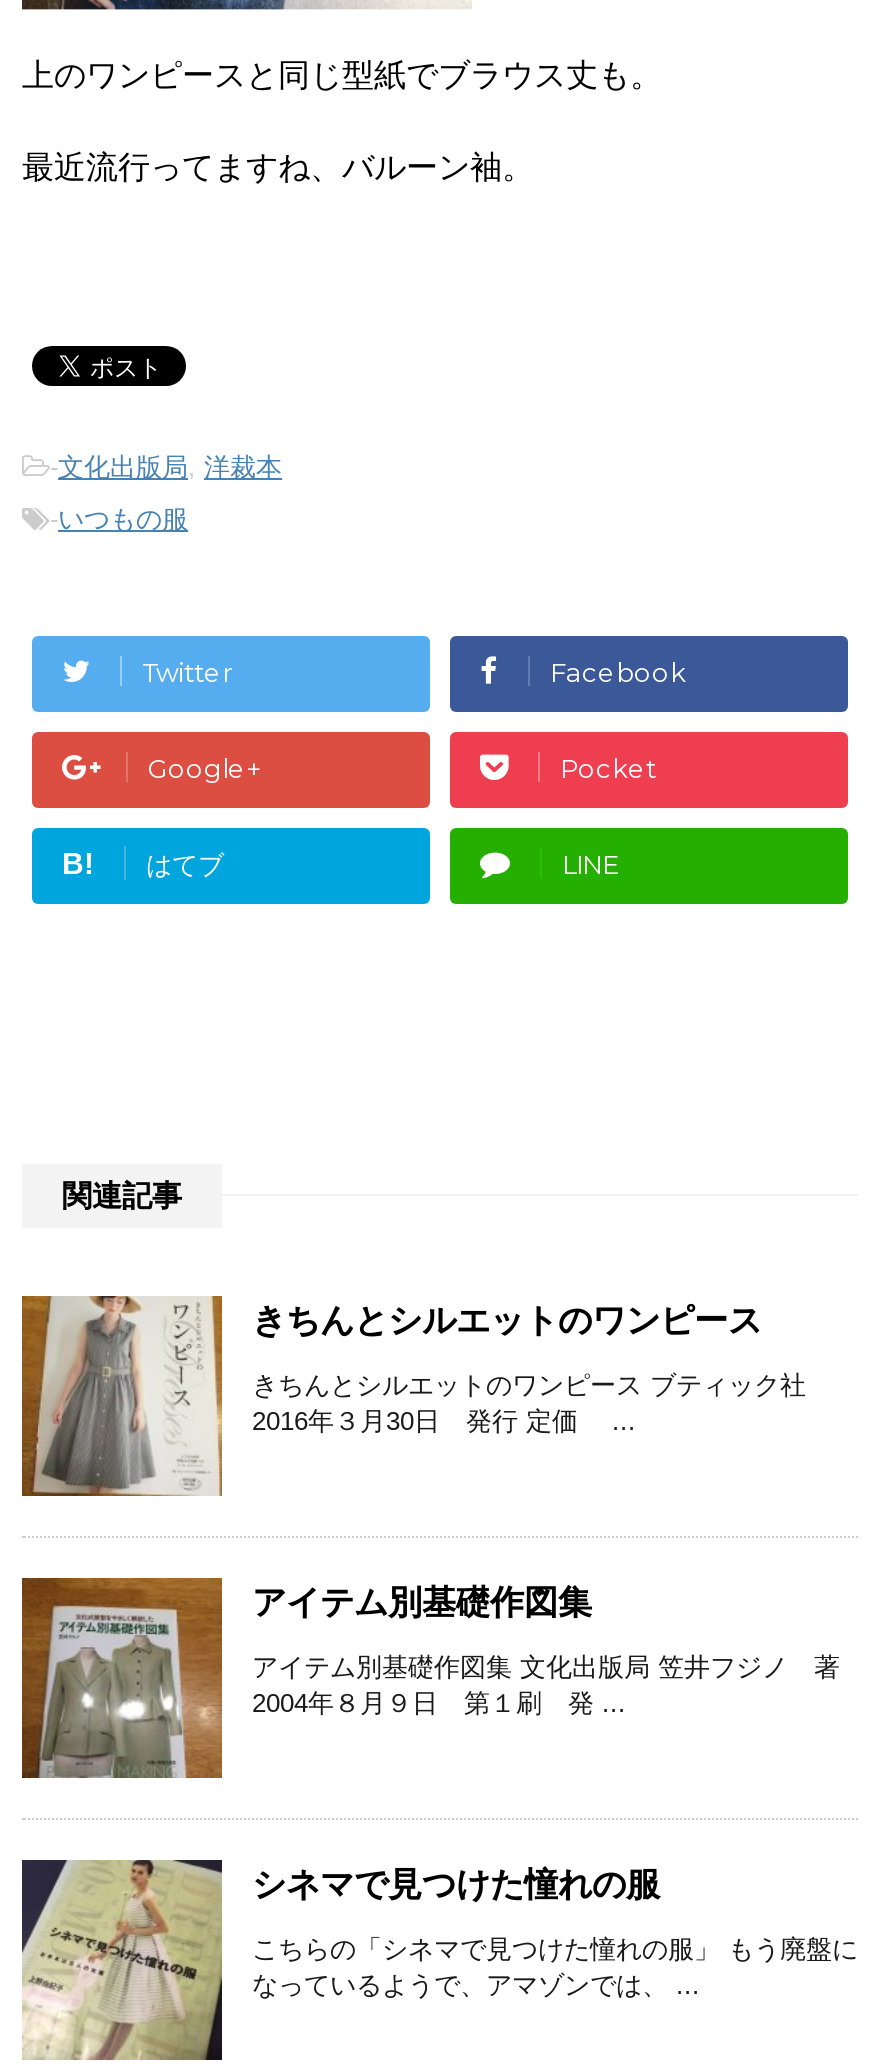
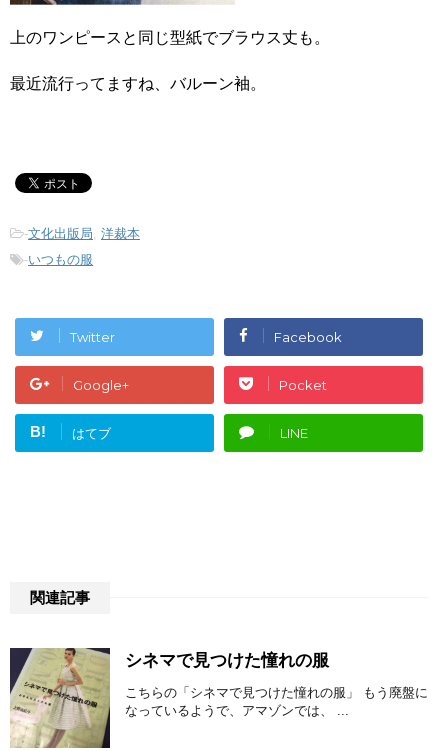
- [image]
- きちんとシルエットのワンピース
- きちんとシルエットのワンピース ブティック社
- 2016年３月30日 発行 定価 ...

- [image]
- アイテム別基礎作図集
- アイテム別基礎作図集 文化出版局 笠井フジノ 著
- 2004年８月９日 第１刷 発 ...
